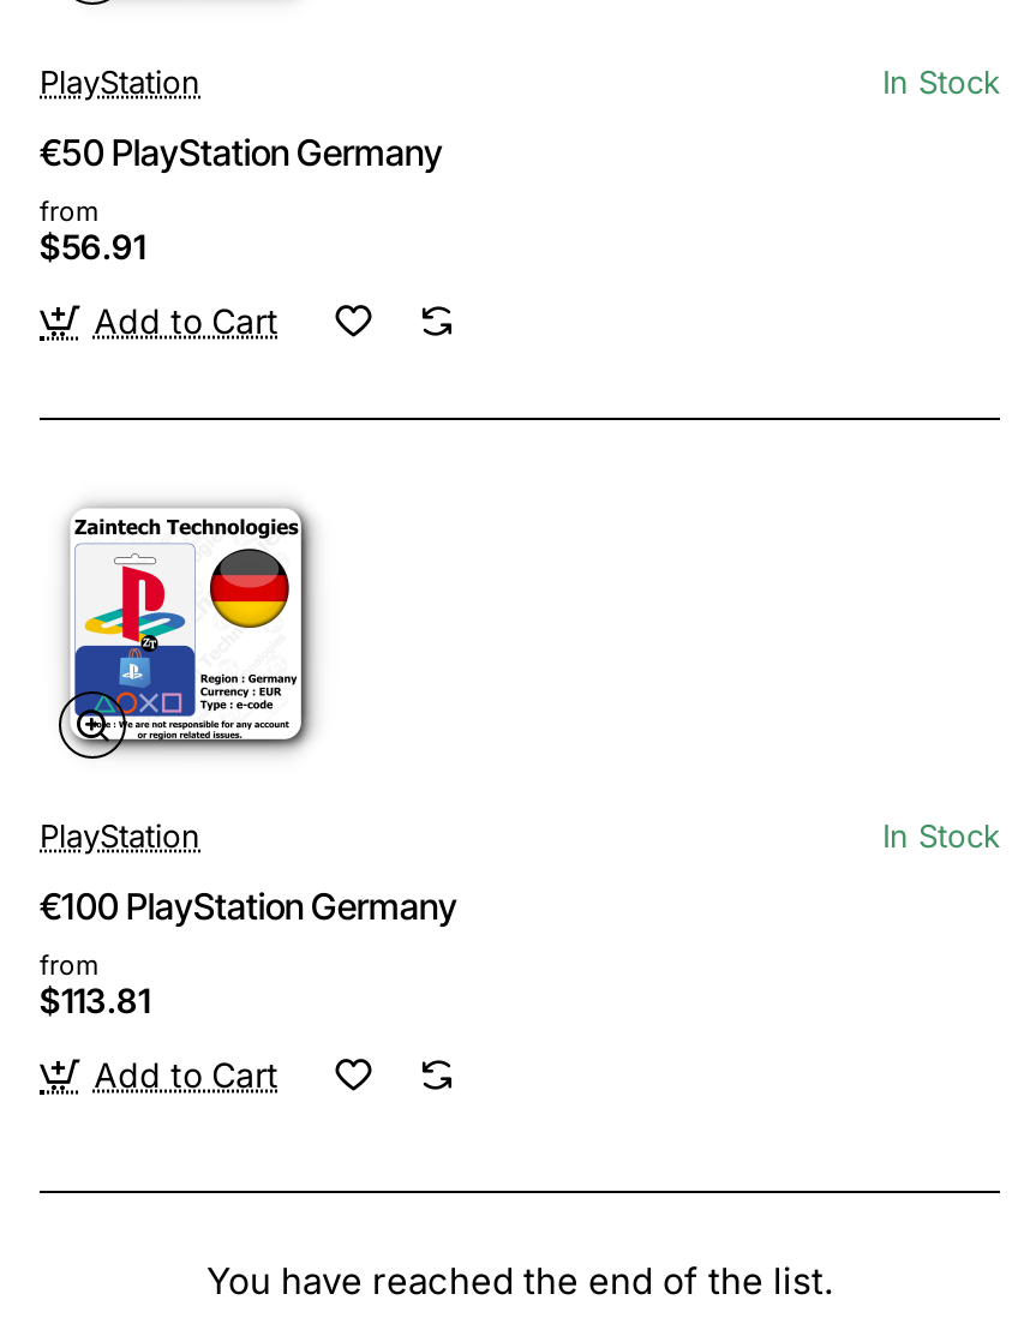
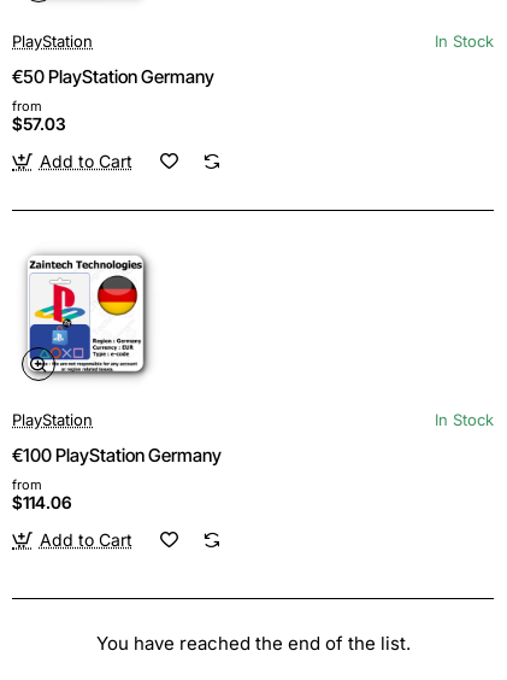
- $56.91
+ $57.03

- $113.81
+ $114.06
